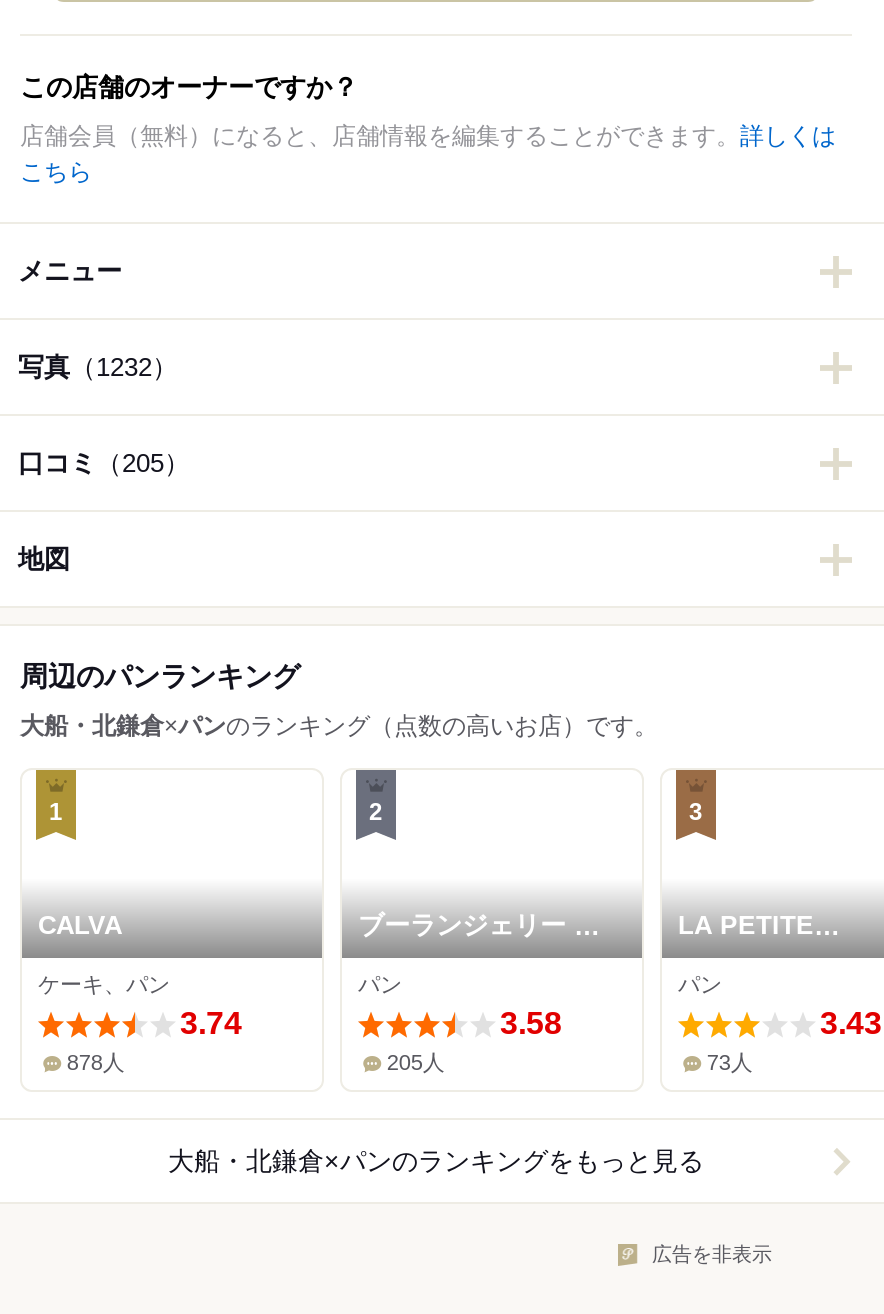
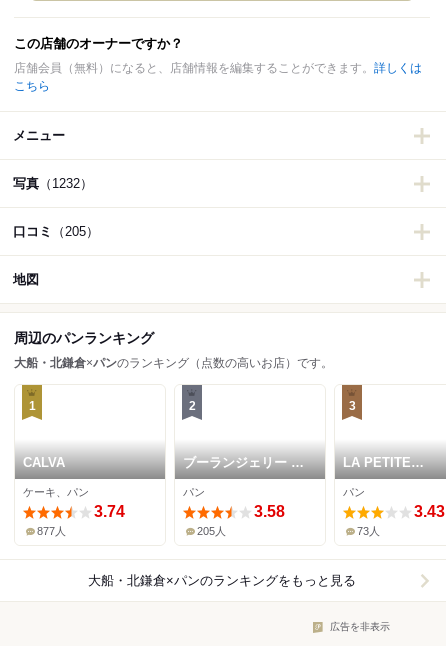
- 878人
+ 877人
